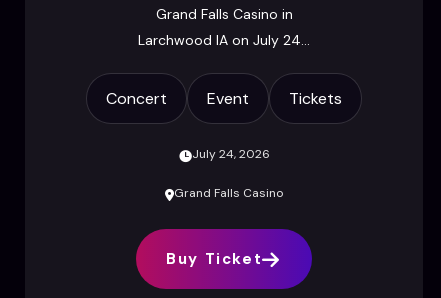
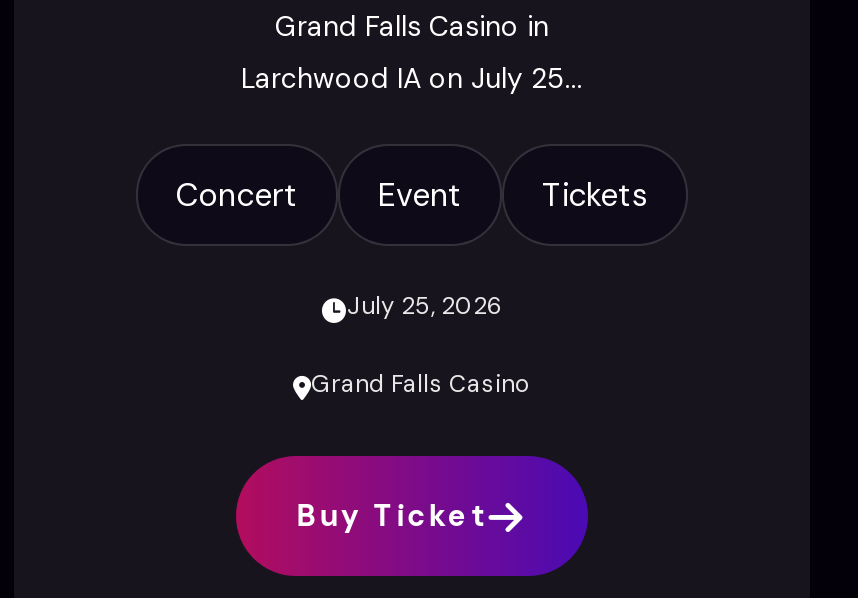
- Larchwood IA on July 24...
+ Larchwood IA on July 25...

- July 24, 2026
+ July 25, 2026
